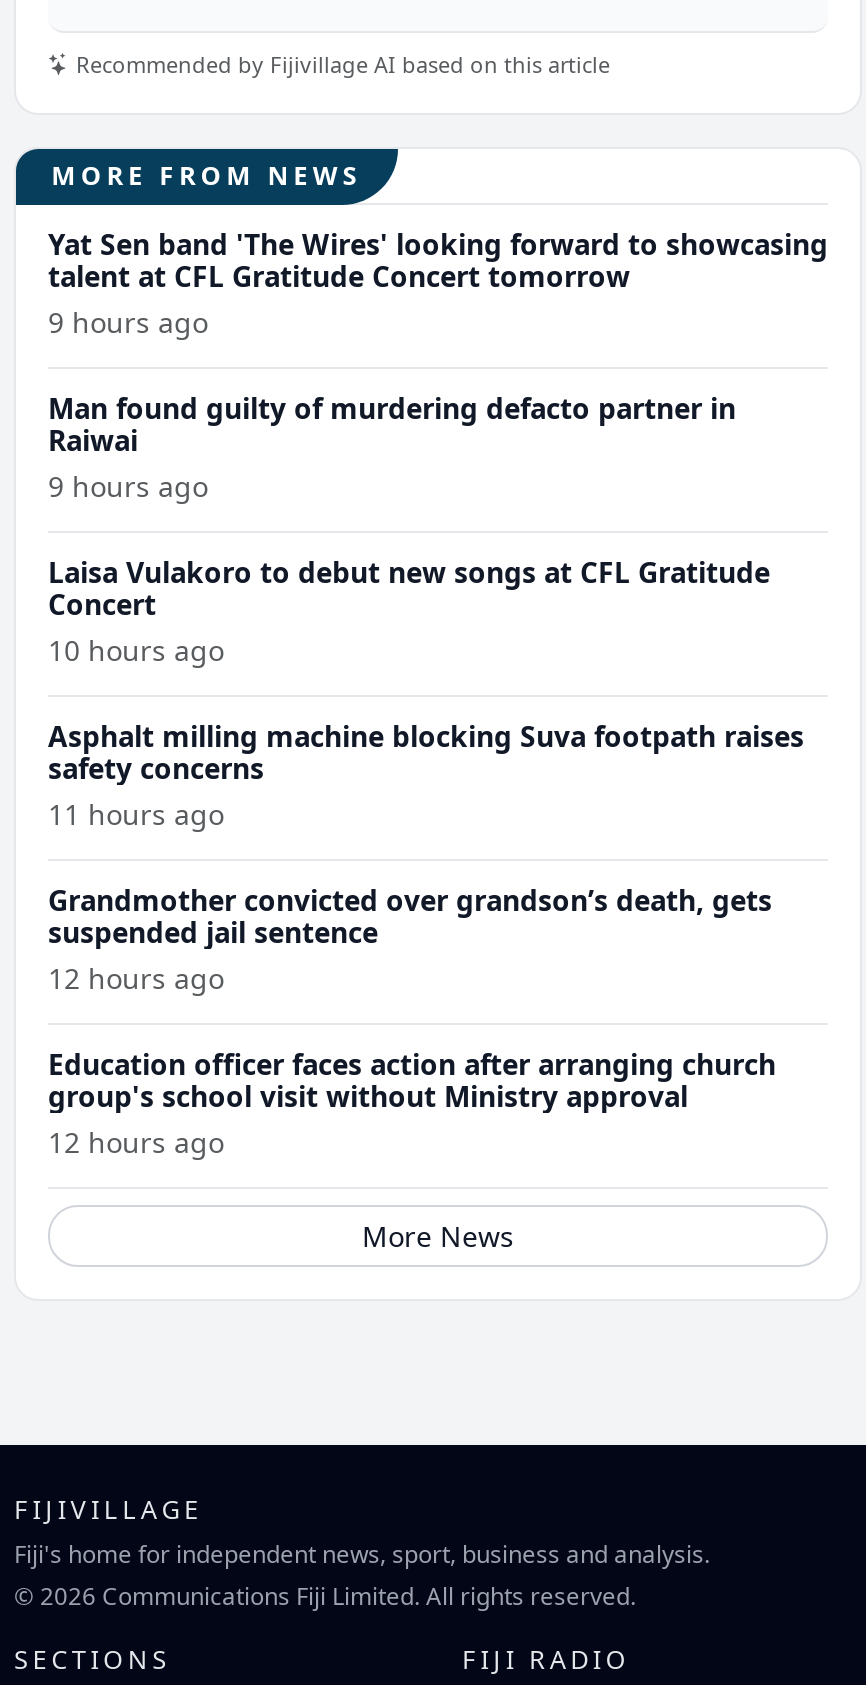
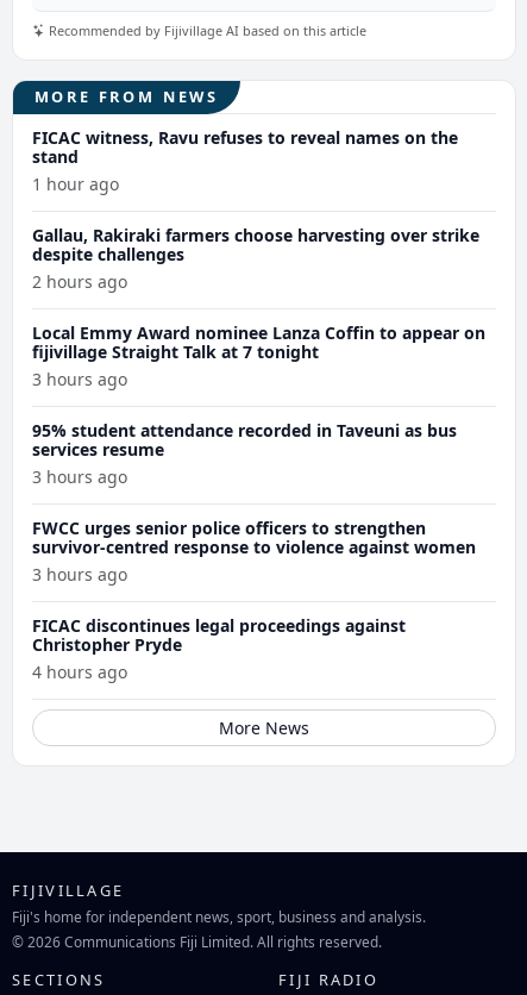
- Yat Sen band 'The Wires' looking forward to showcasing
- talent at CFL Gratitude Concert tomorrow
- 9 hours ago
+ FICAC witness, Ravu refuses to reveal names on the
+ stand
+ 1 hour ago

- Man found guilty of murdering defacto partner in
- Raiwai
- 9 hours ago
+ Gallau, Rakiraki farmers choose harvesting over strike
+ despite challenges
+ 2 hours ago

- Laisa Vulakoro to debut new songs at CFL Gratitude
- Concert
- 10 hours ago
+ Local Emmy Award nominee Lanza Coffin to appear on
+ fijivillage Straight Talk at 7 tonight
+ 3 hours ago

- Asphalt milling machine blocking Suva footpath raises
- safety concerns
- 11 hours ago
+ 95% student attendance recorded in Taveuni as bus
+ services resume
+ 3 hours ago

- Grandmother convicted over grandson’s death, gets
- suspended jail sentence
- 12 hours ago
+ FWCC urges senior police officers to strengthen
+ survivor-centred response to violence against women
+ 3 hours ago

- Education officer faces action after arranging church
- group's school visit without Ministry approval
- 12 hours ago
+ FICAC discontinues legal proceedings against
+ Christopher Pryde
+ 4 hours ago
